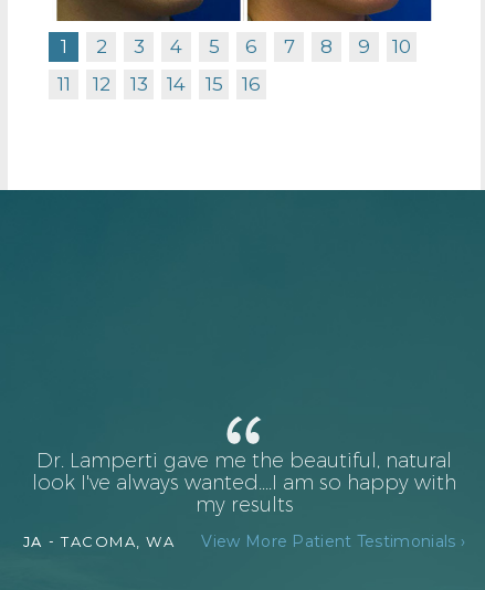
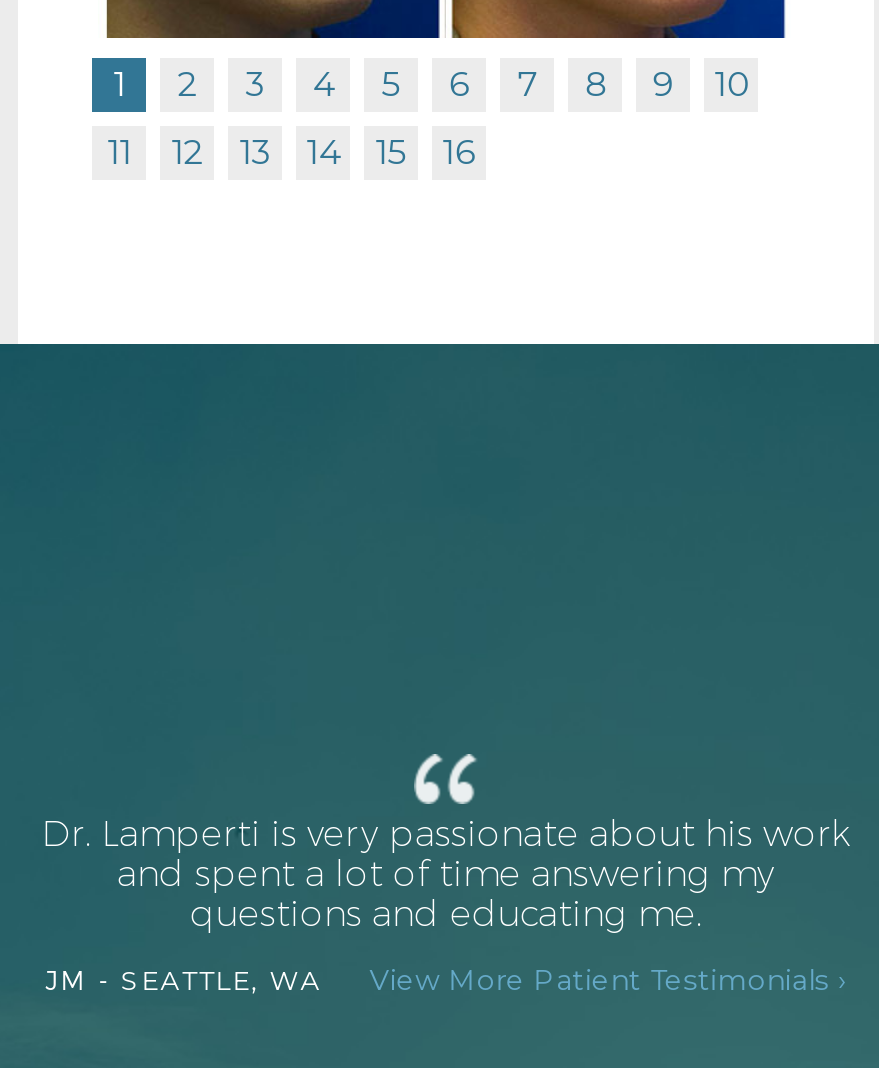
- Dr. Lamperti gave me the beautiful, natural
- look I've always wanted....I am so happy with
- my results
+ Dr. Lamperti is very passionate about his work
+ and spent a lot of time answering my
+ questions and educating me.

- JA - TACOMA, WA
+ JM - SEATTLE, WA
